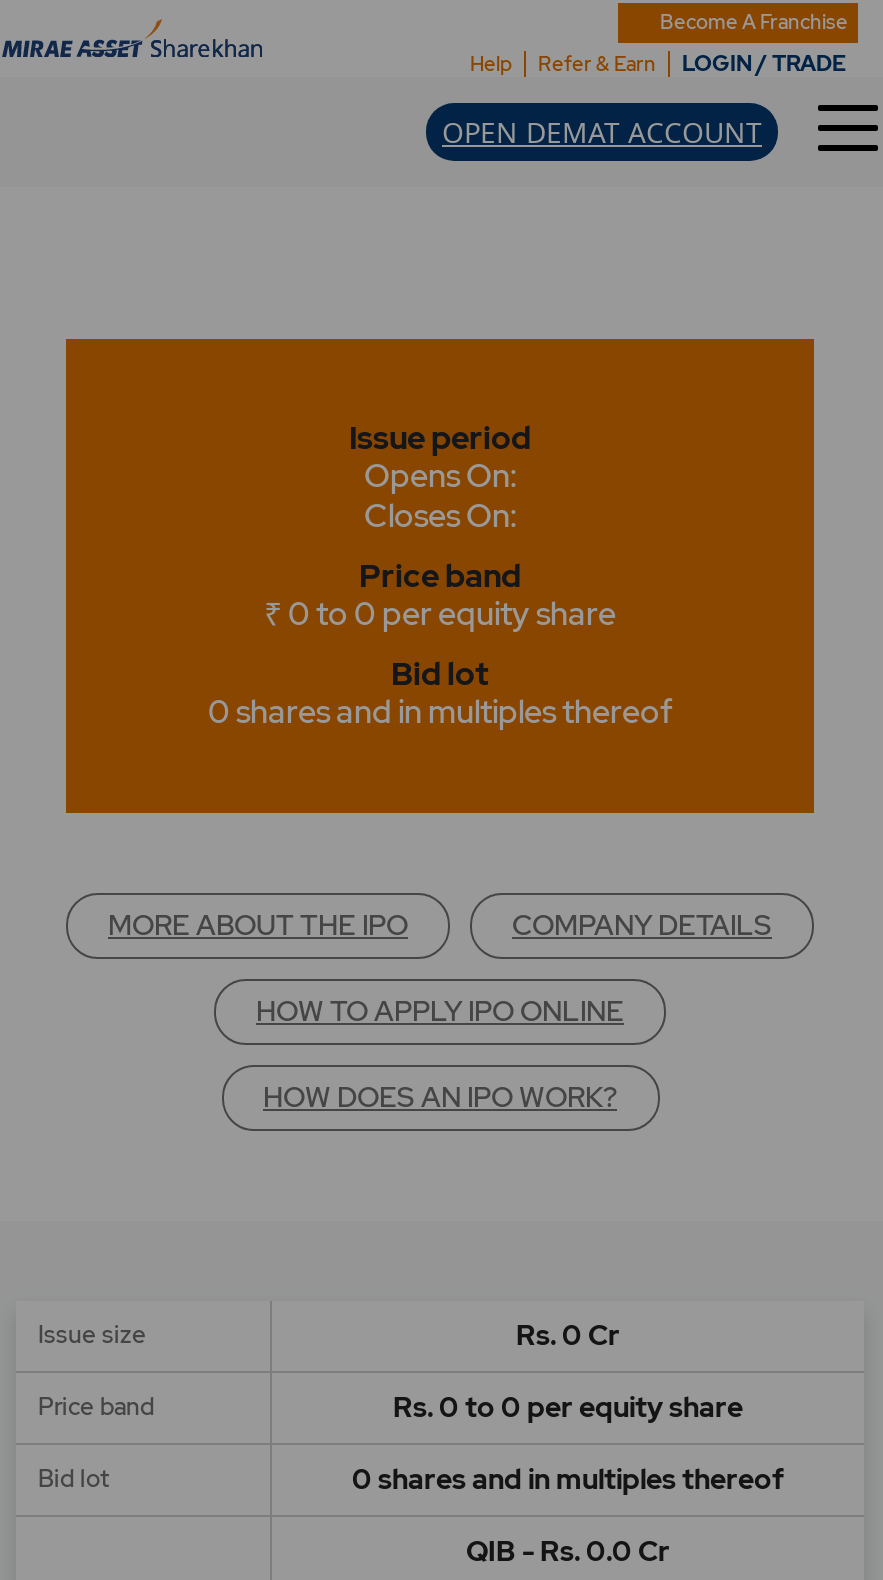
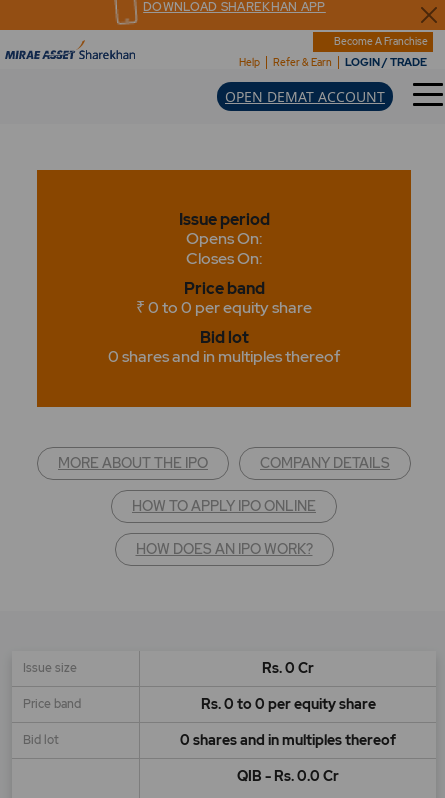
+ DOWNLOAD SHAREKHAN APP

moved down: Become A Franchise | Help | Refer & Earn | LOGIN / TRADE | OPEN DEMAT ACCOUNT
